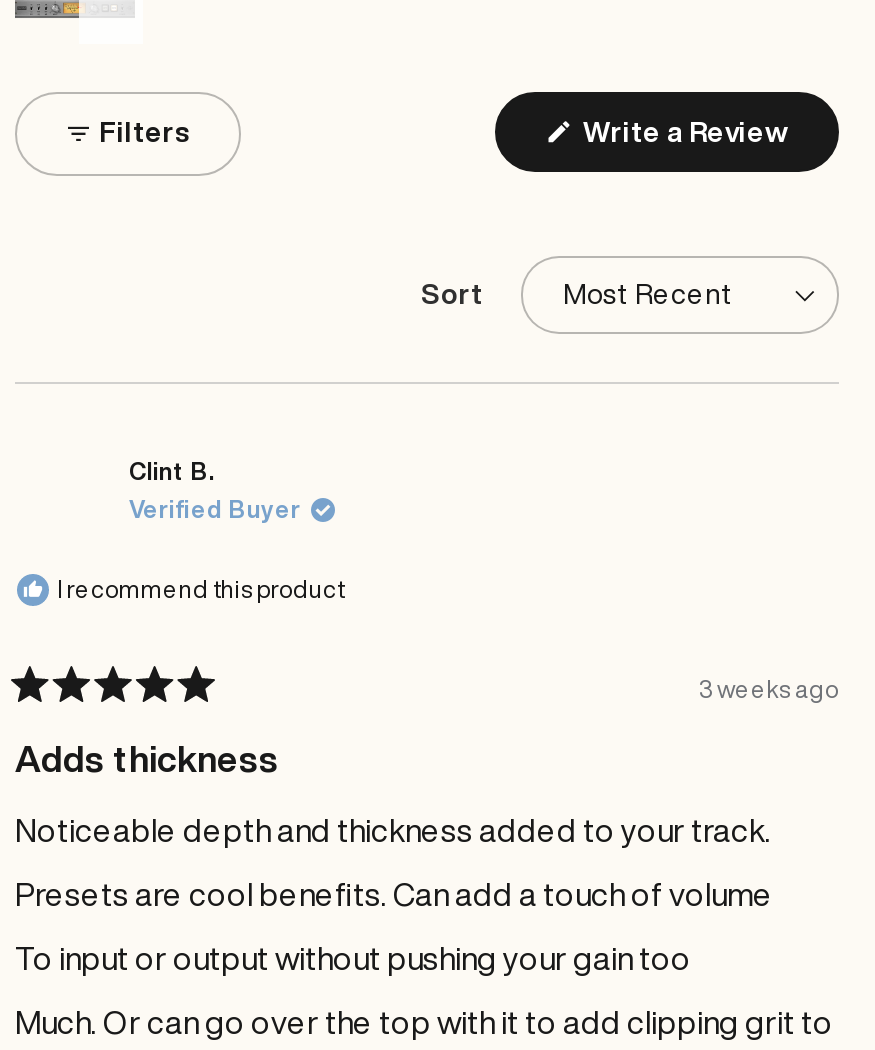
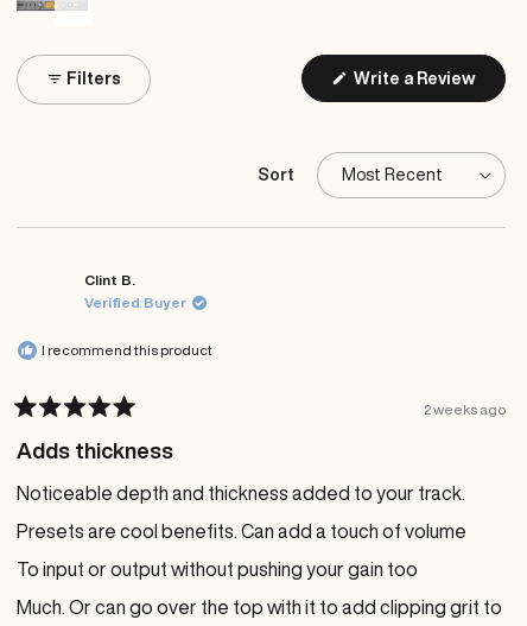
- 3 weeks ago
+ 2 weeks ago
